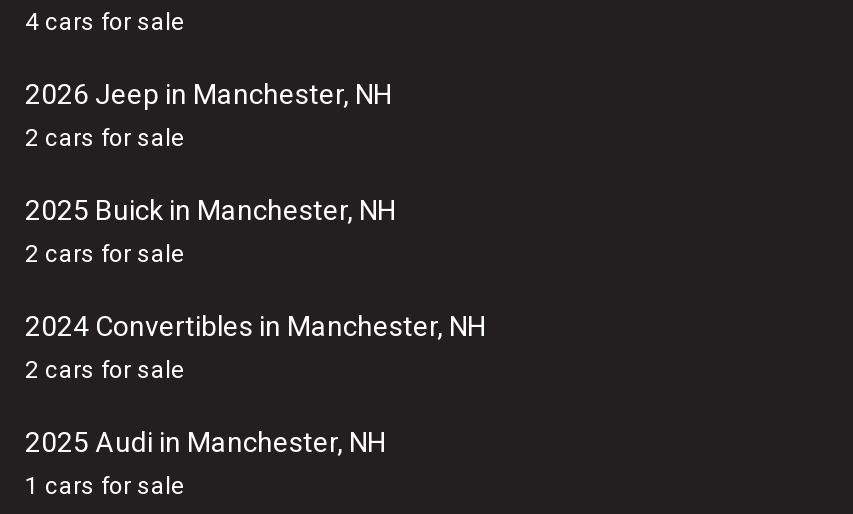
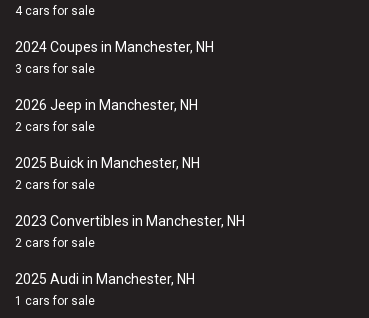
+ 2024 Coupes in Manchester, NH
+ 3 cars for sale

- 2024 Convertibles in Manchester, NH
+ 2023 Convertibles in Manchester, NH
